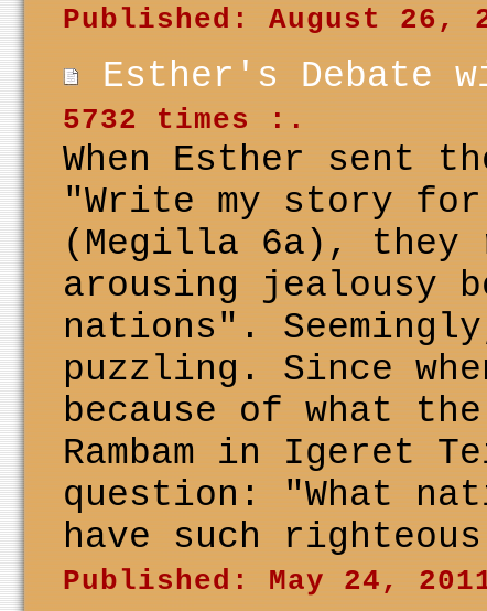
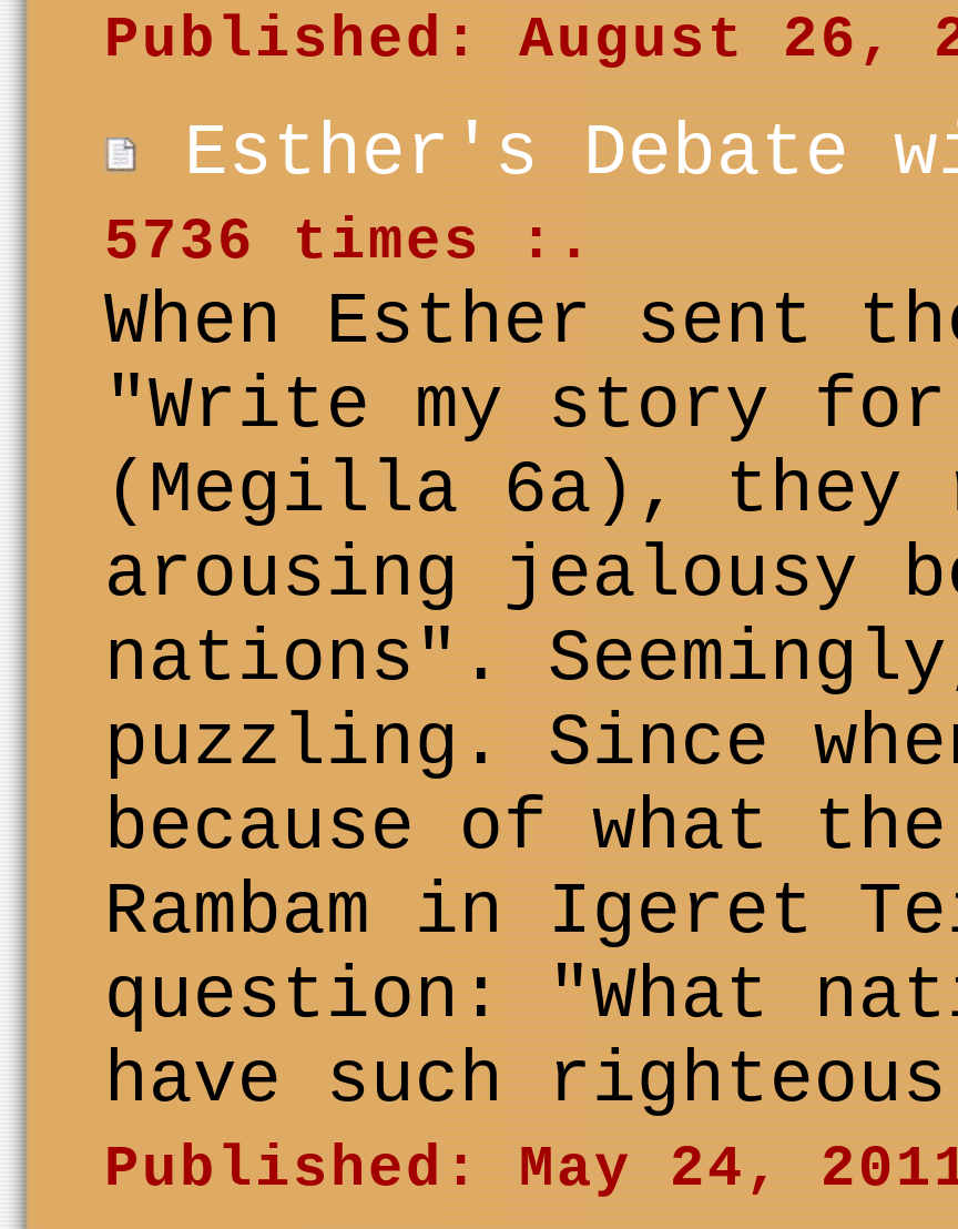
- 5732 times :.
+ 5736 times :.
